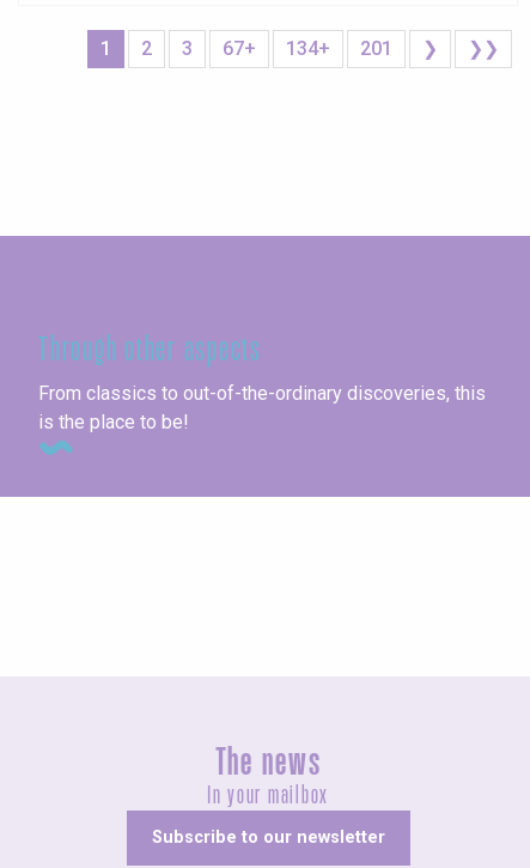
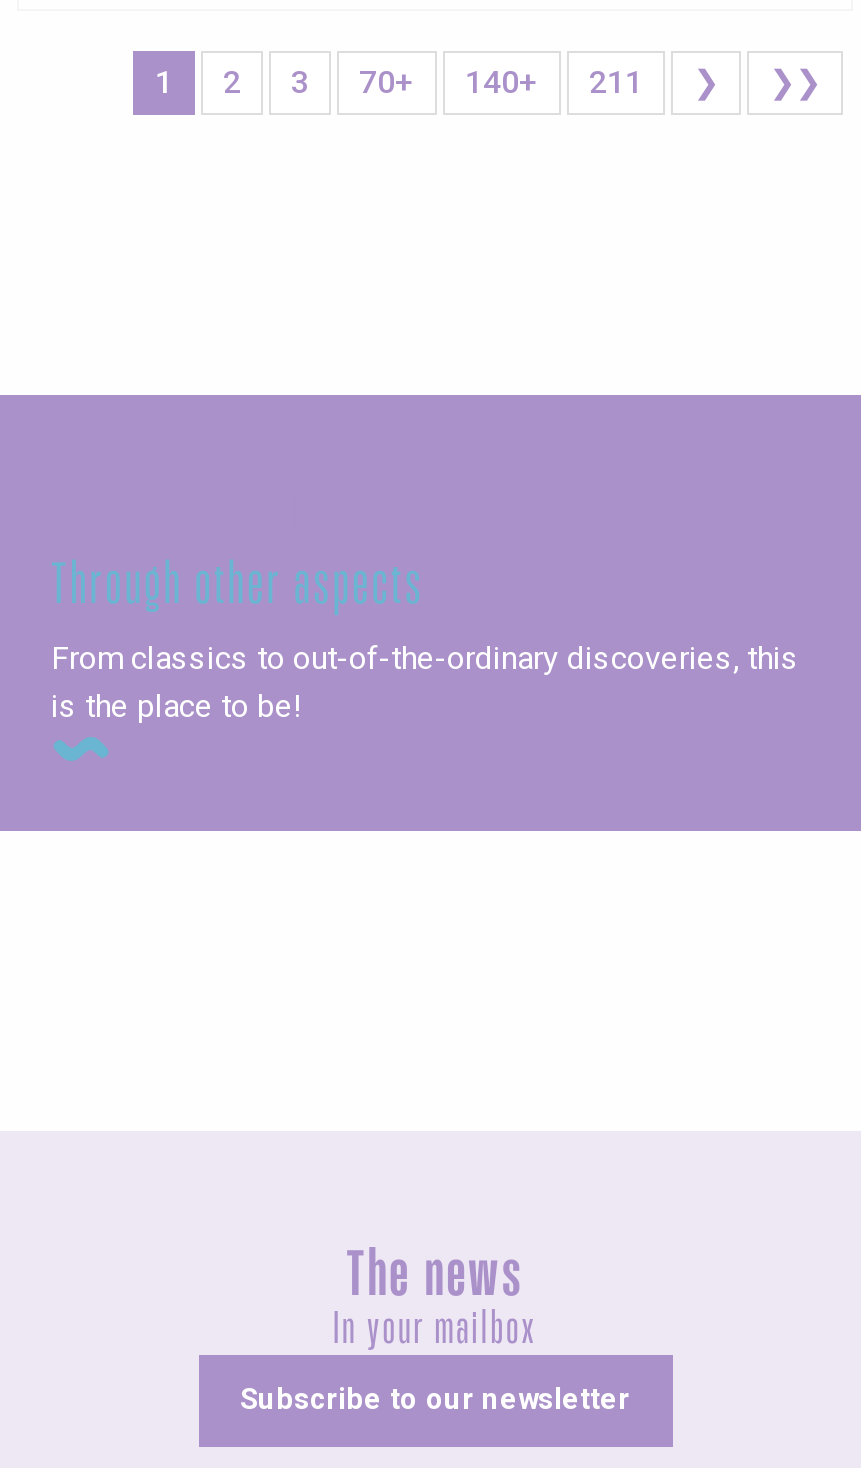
- 67+
+ 70+

- 134+
+ 140+

- 201
+ 211
